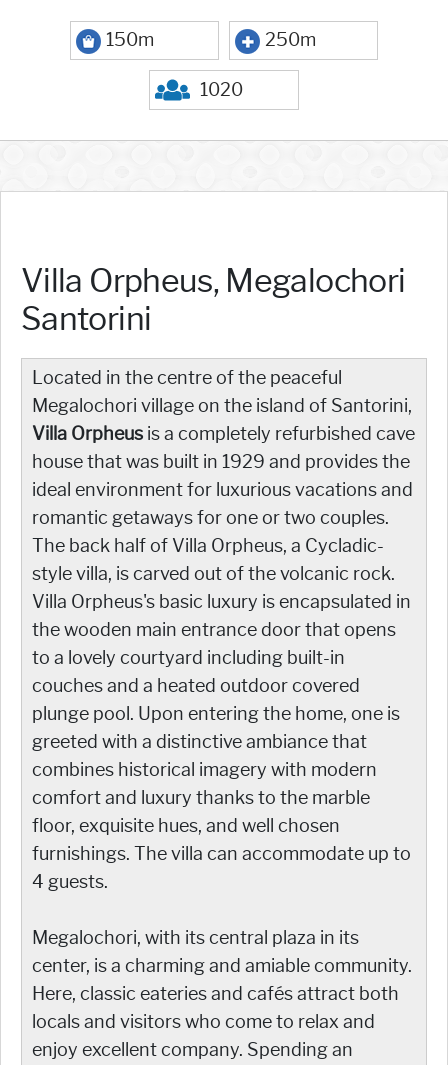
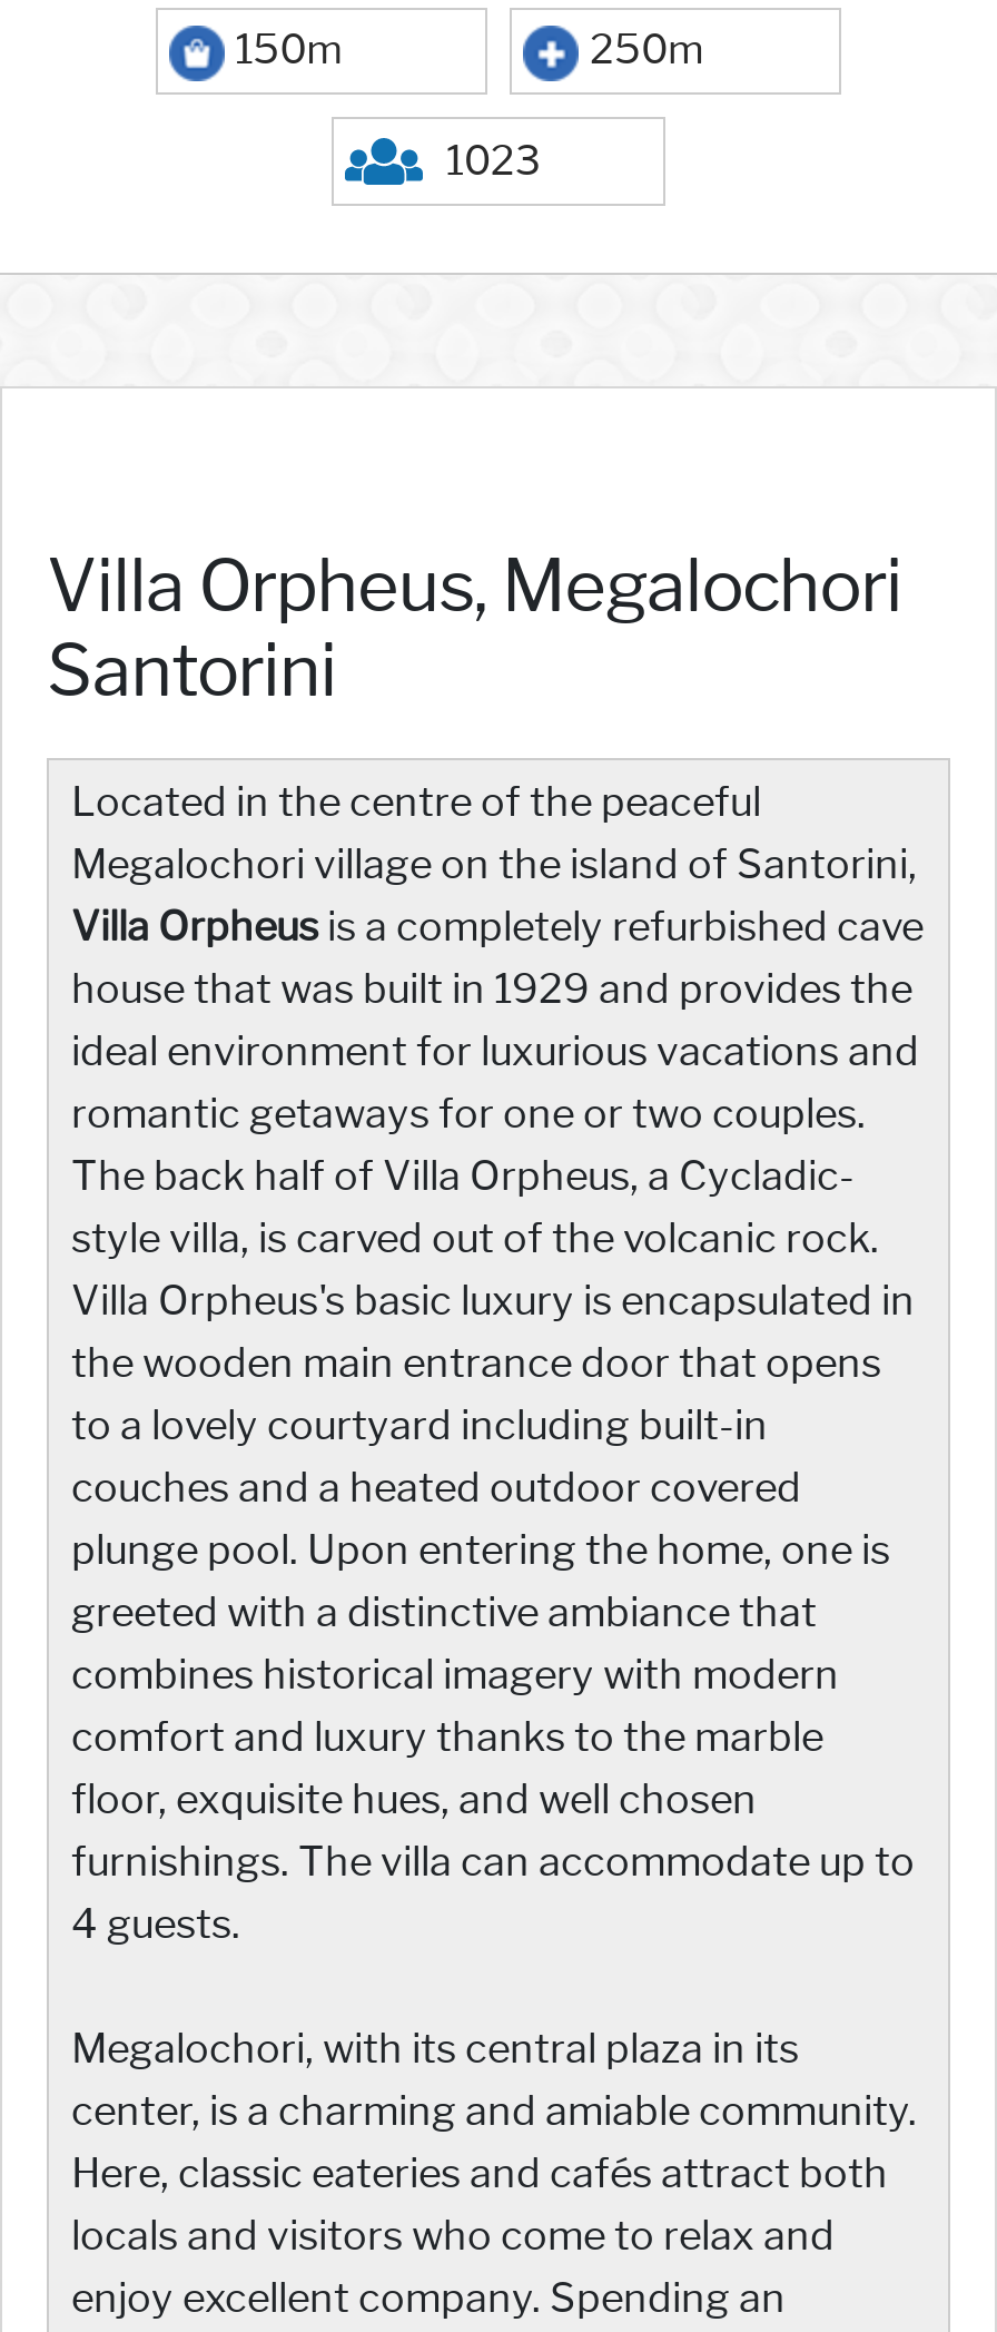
- 1020
+ 1023
